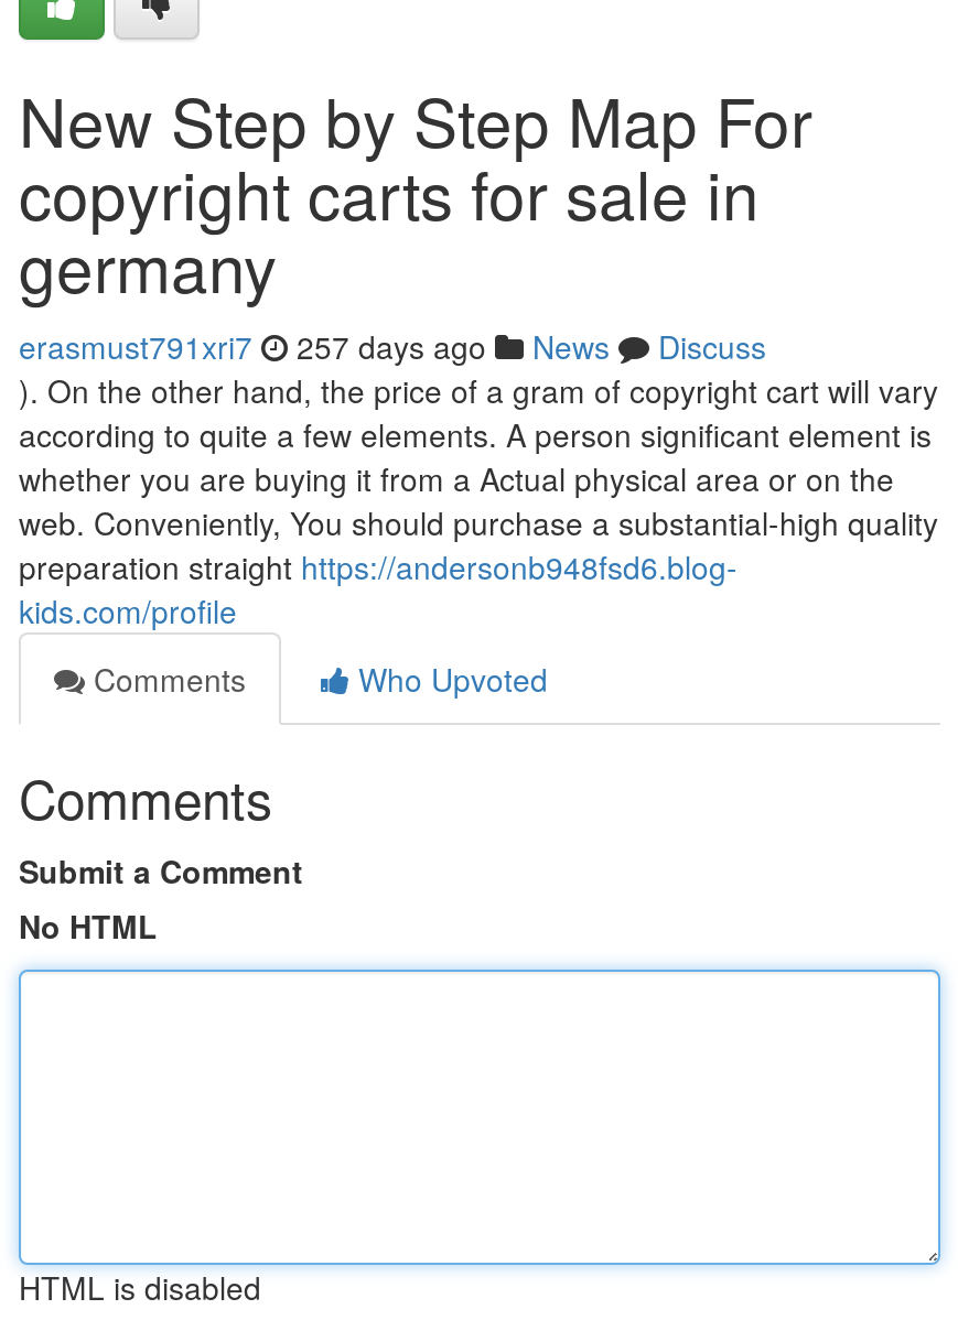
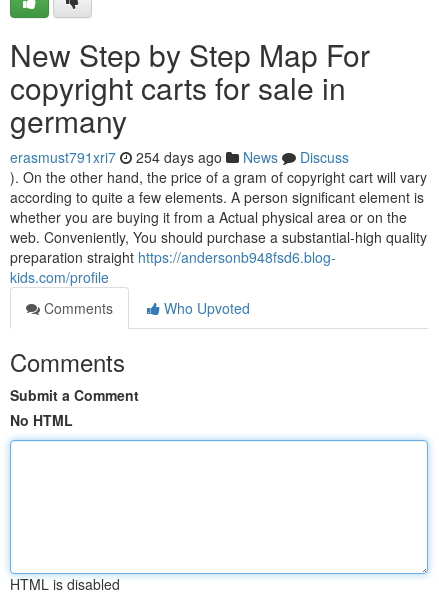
- erasmust791xri7 257 days ago News Discuss
+ erasmust791xri7 254 days ago News Discuss
